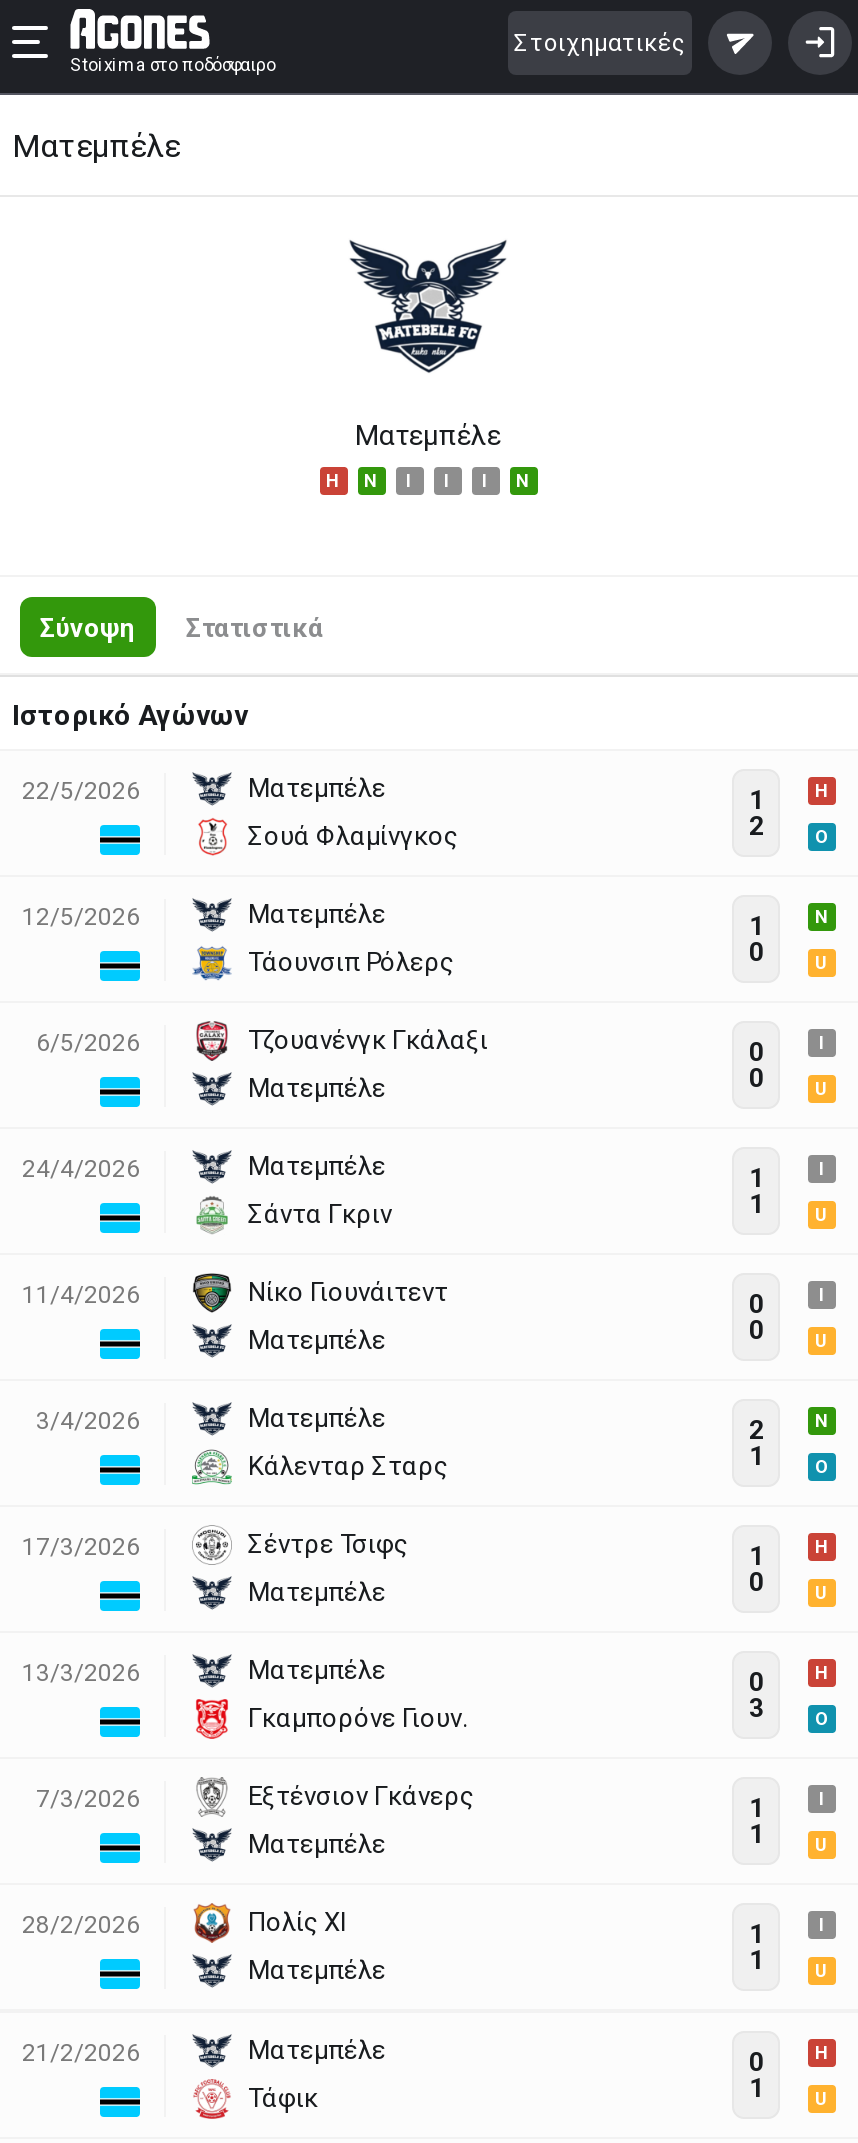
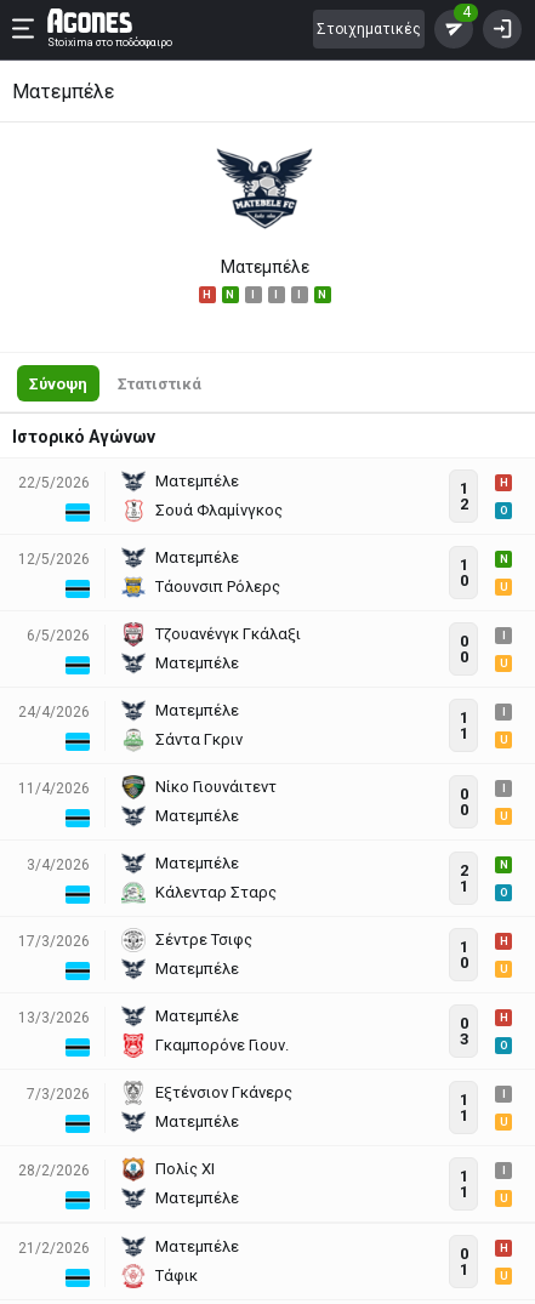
+ 4
